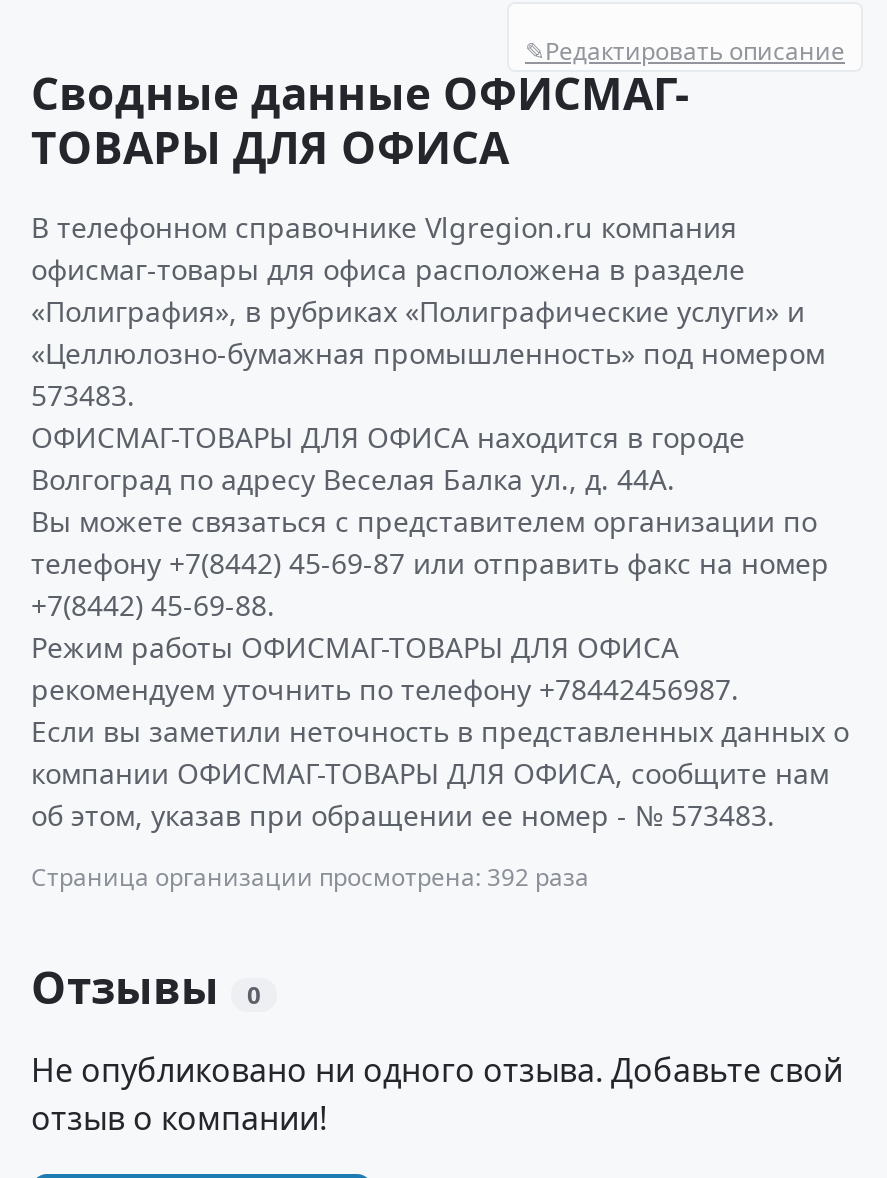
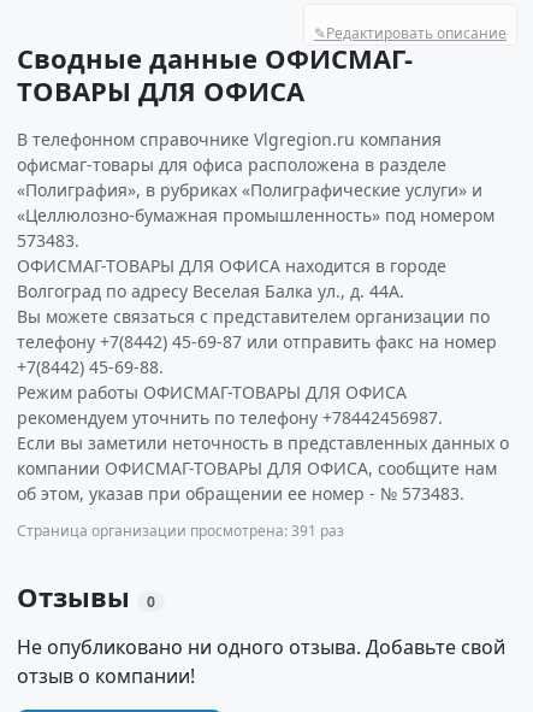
- Страница организации просмотрена: 392 раза
+ Страница организации просмотрена: 391 раз
